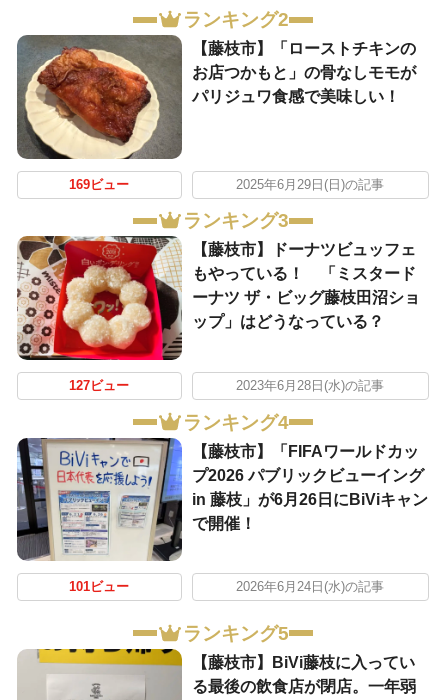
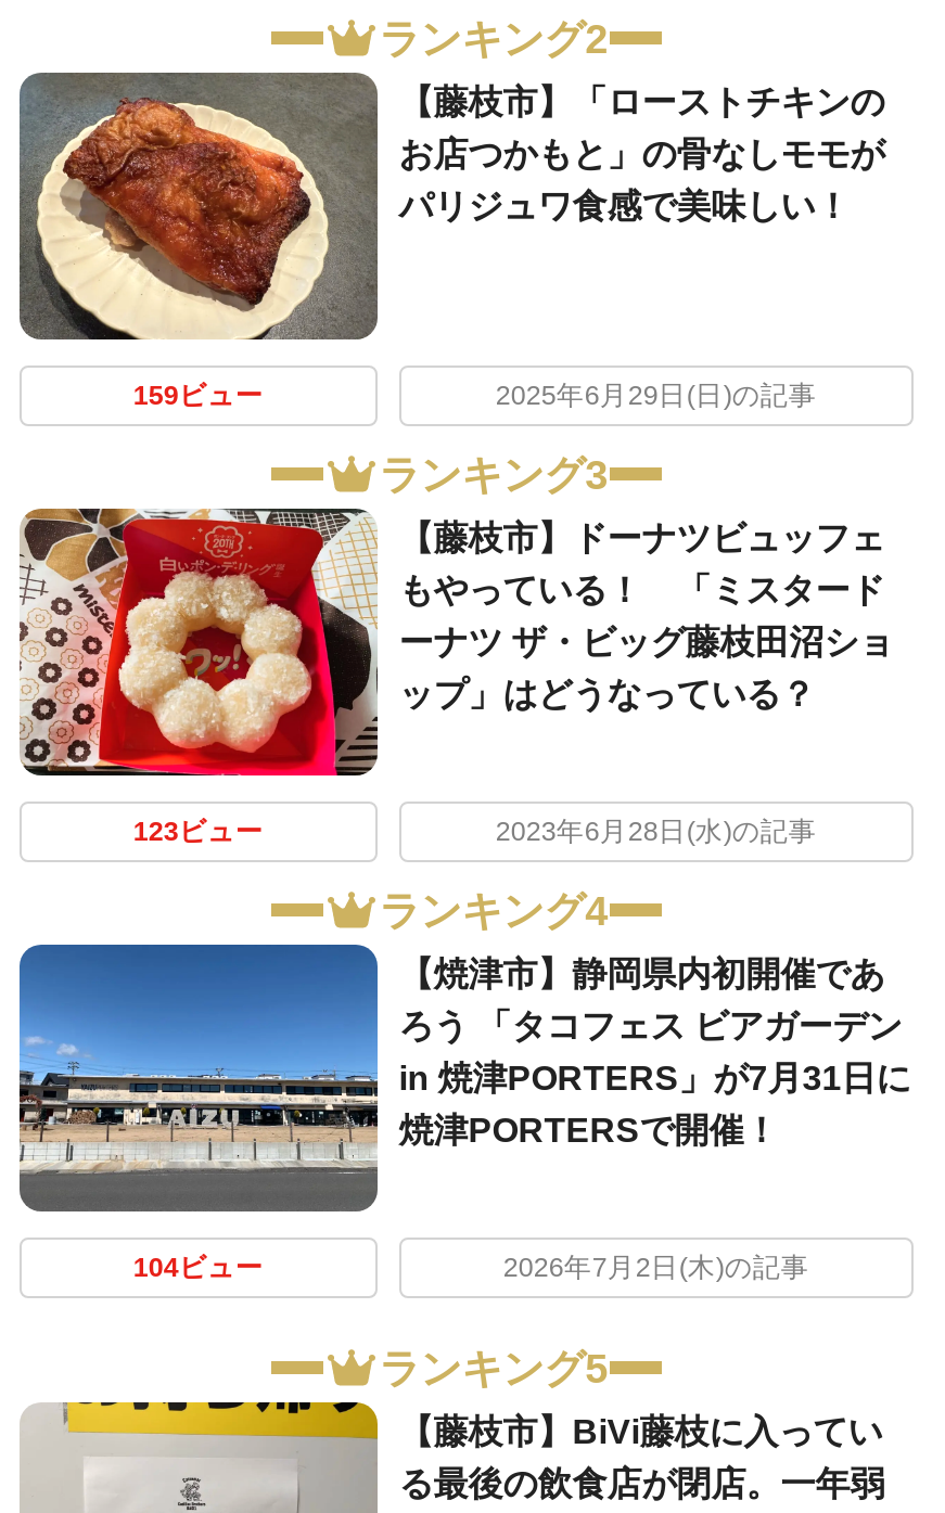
- 169ビュー
+ 159ビュー

- 127ビュー
+ 123ビュー

- [image]
- 【藤枝市】「FIFAワールドカッ
- プ2026 パブリックビューイング
- in 藤枝」が6月26日にBiViキャン
- で開催！
+ [image]
+ 【焼津市】静岡県内初開催であ
+ ろう 「タコフェス ビアガーデン
+ in 焼津PORTERS」が7月31日に
+ 焼津PORTERSで開催！

- 101ビュー
- 2026年6月24日(水)の記事
+ 104ビュー
+ 2026年7月2日(木)の記事
